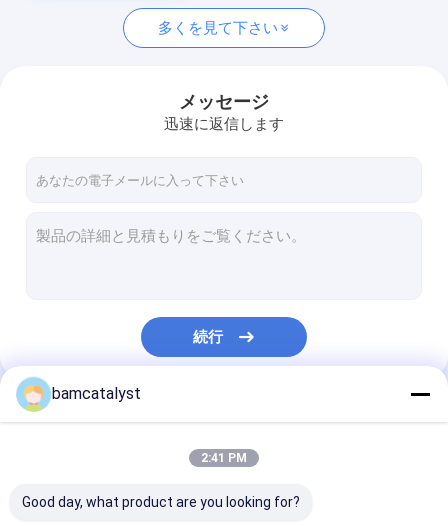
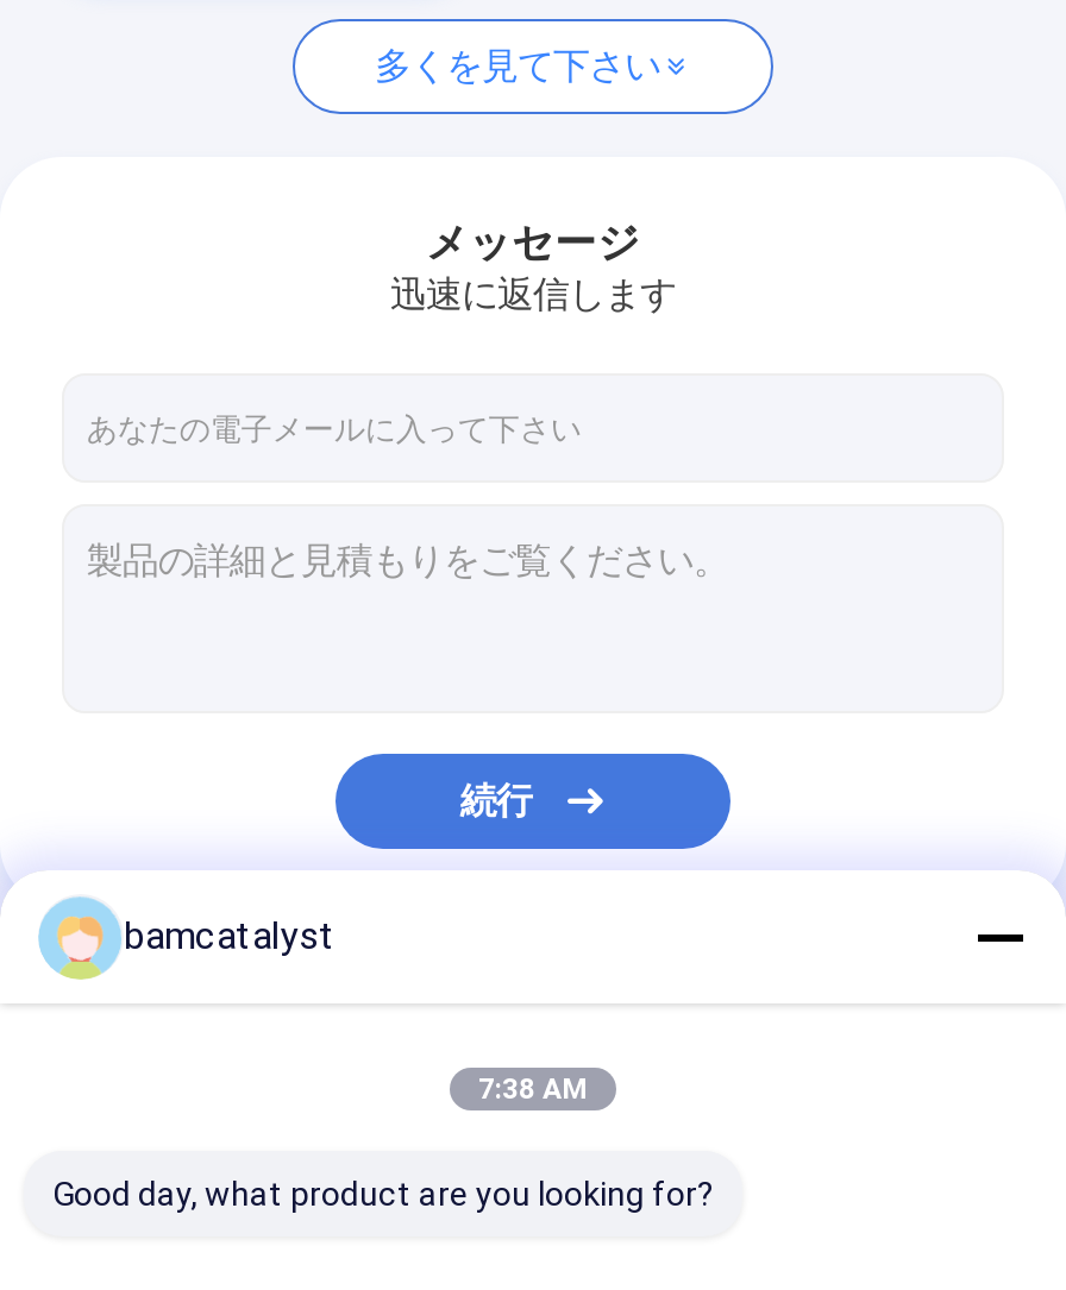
- 2:41 PM
+ 7:38 AM
